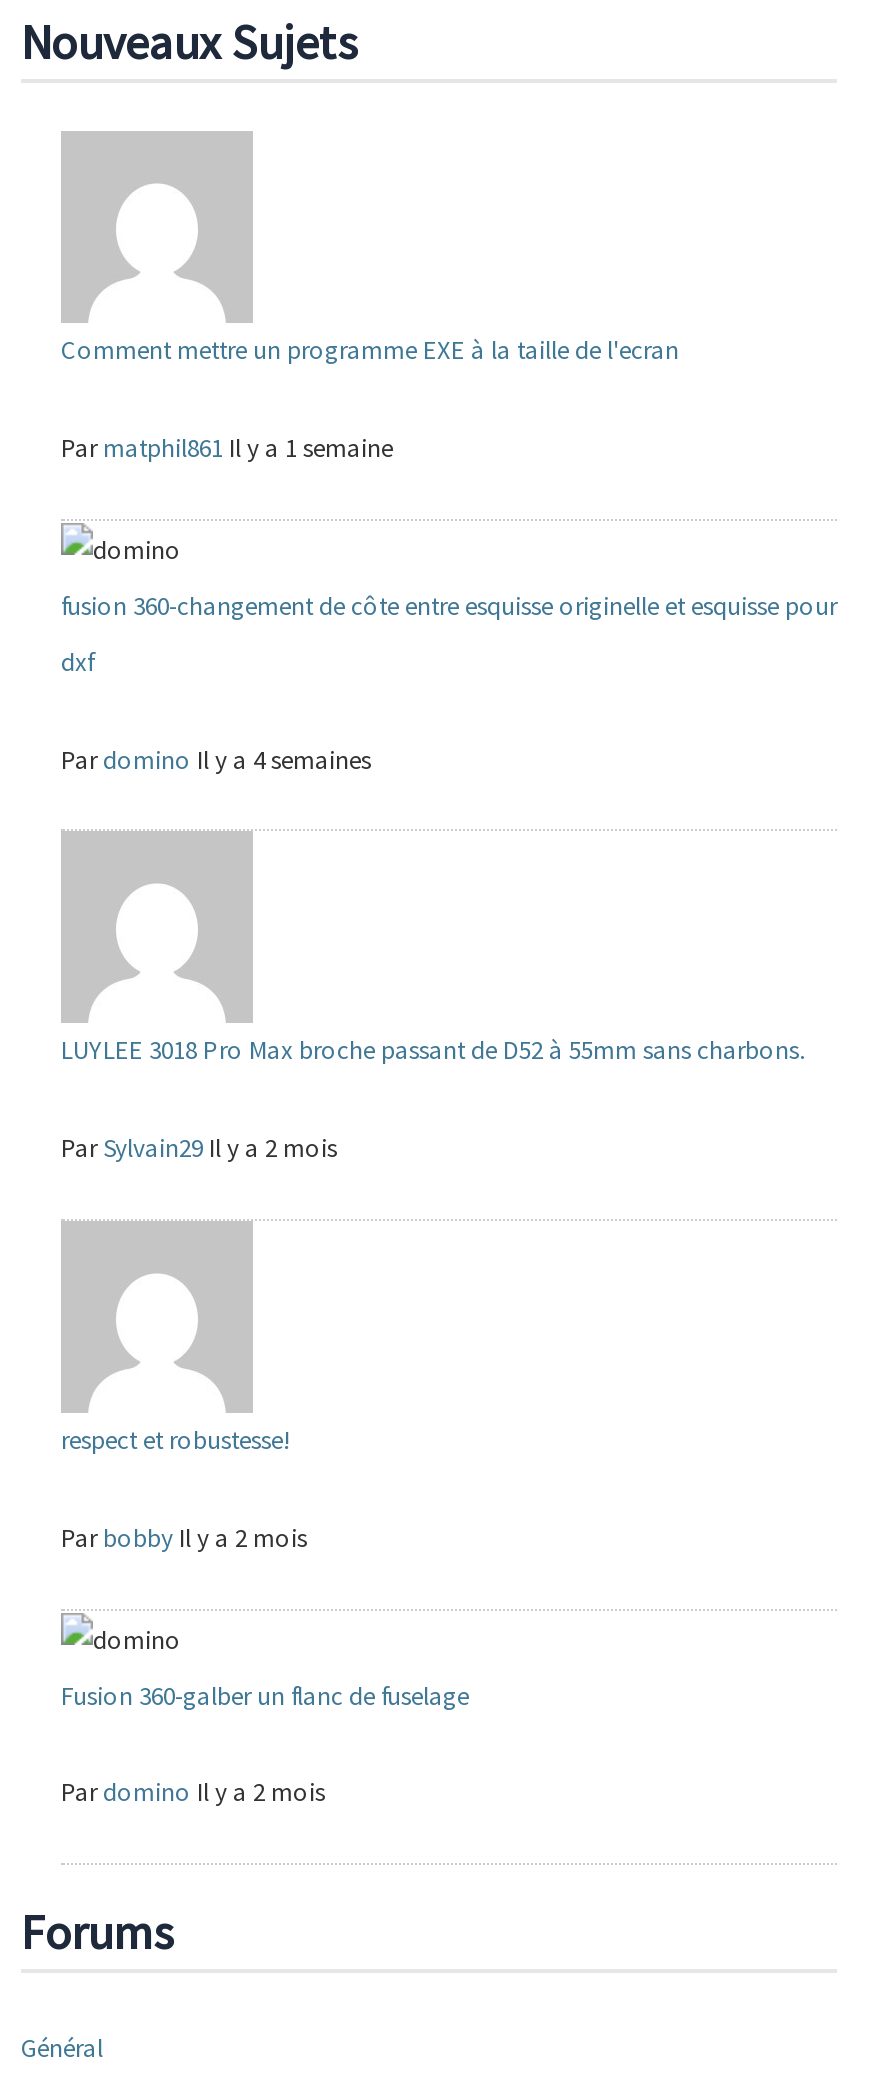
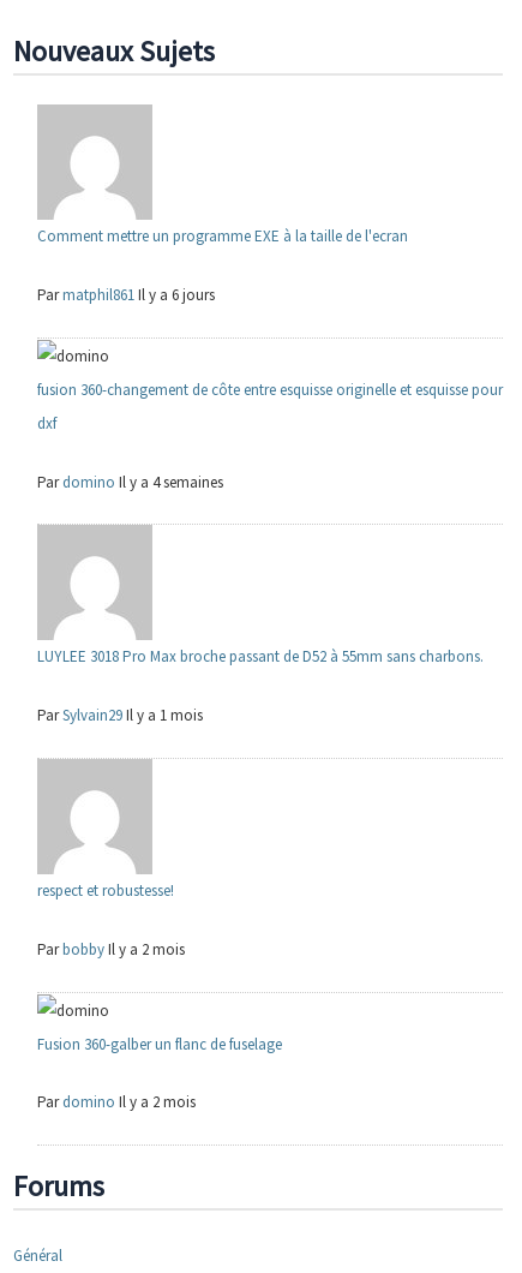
- Par matphil861 Il y a 1 semaine
+ Par matphil861 Il y a 6 jours

- Par Sylvain29 Il y a 2 mois
+ Par Sylvain29 Il y a 1 mois
